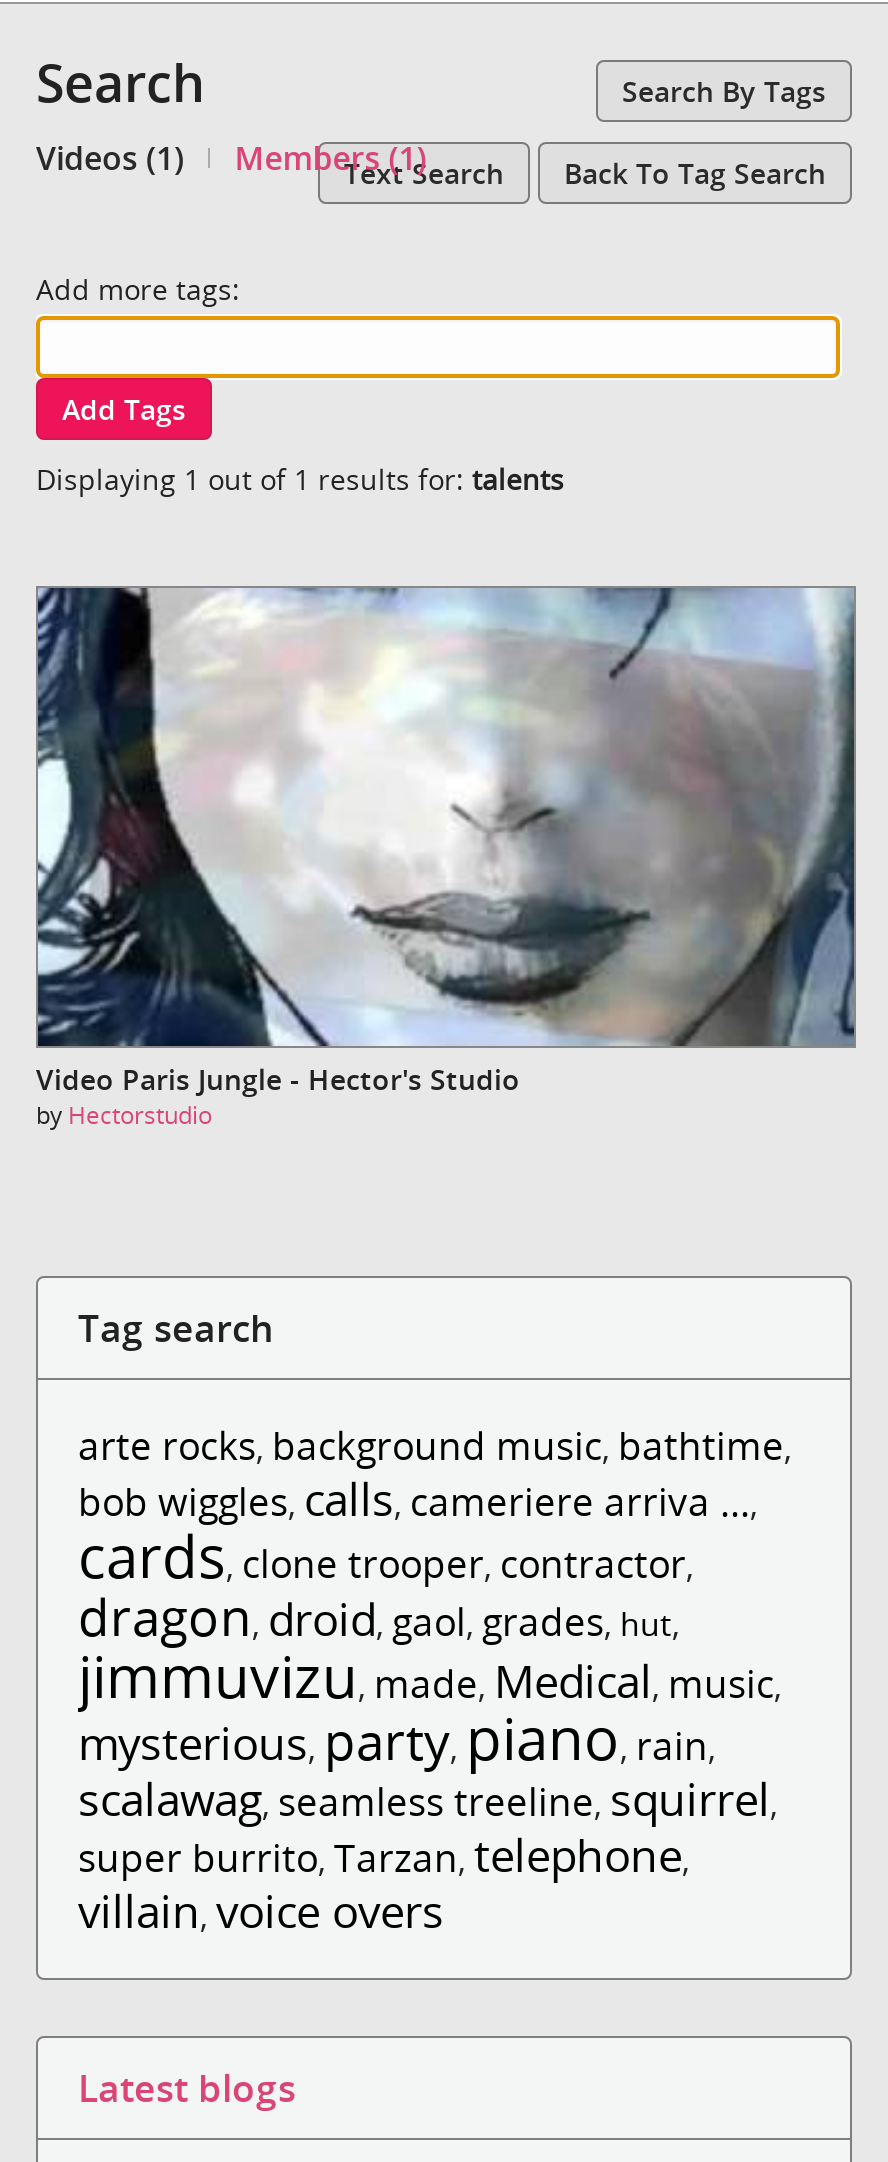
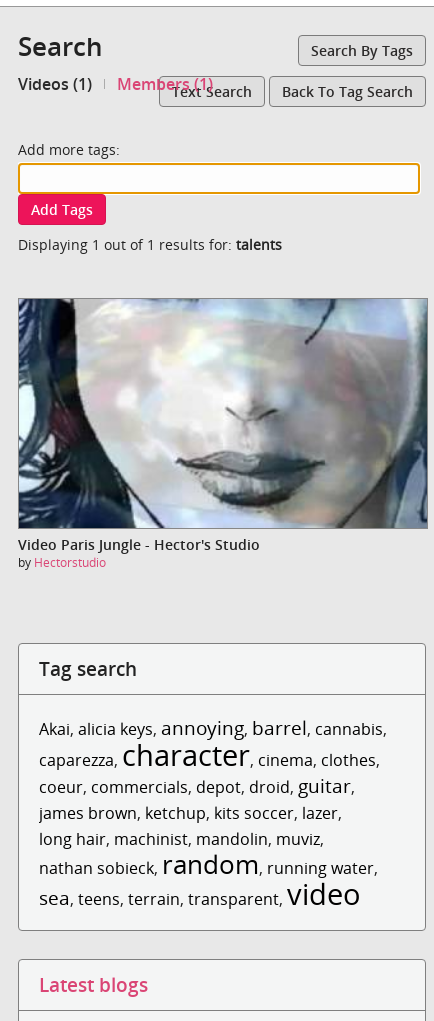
- arte rocks, background music, bathtime,
- bob wiggles, calls, cameriere arriva ...,
- cards,clone trooper,contractor,
- dragon, droid, gaol, grades, hut,
- jimmuvizu,made,Medical,music,
- mysterious,party,piano,rain,
- scalawag, seamless treeline, squirrel,
- super burrito,Tarzan, telephone,
- villain,voice overs
+ Akai, alicia keys, annoying, barrel, cannabis,
+ caparezza,character,cinema,clothes,
+ coeur, commercials, depot, droid, guitar,
+ james brown, ketchup, kits soccer, lazer,
+ long hair, machinist, mandolin, muviz,
+ nathan sobieck, random, running water,
+ sea,teens,terrain,transparent,video
